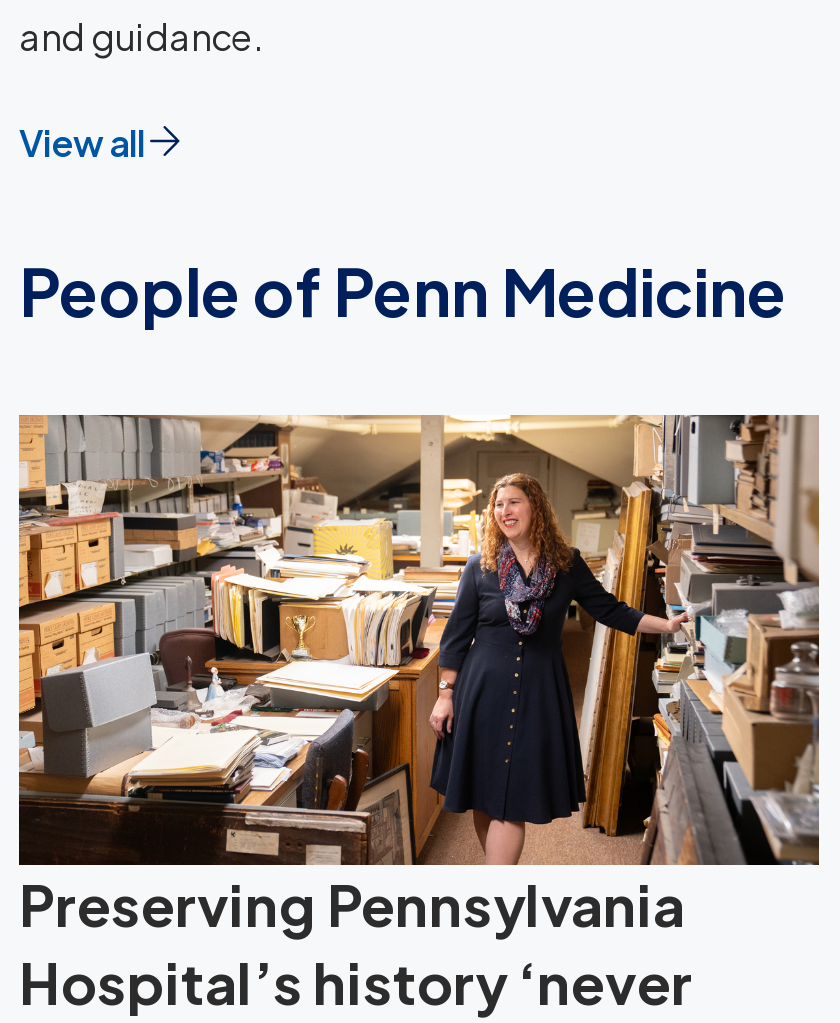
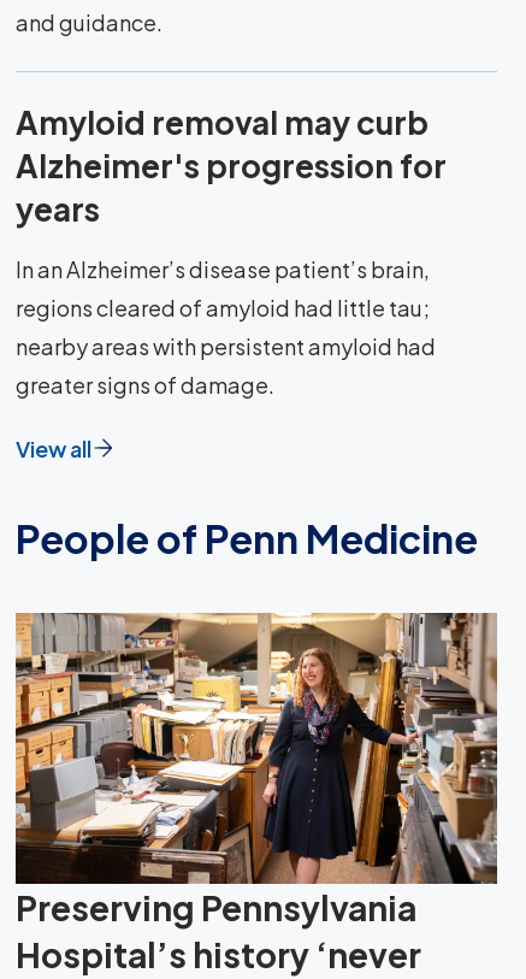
+ Amyloid removal may curb
+ Alzheimer's progression for
+ years
+ In an Alzheimer’s disease patient’s brain,
+ regions cleared of amyloid had little tau;
+ nearby areas with persistent amyloid had
+ greater signs of damage.
